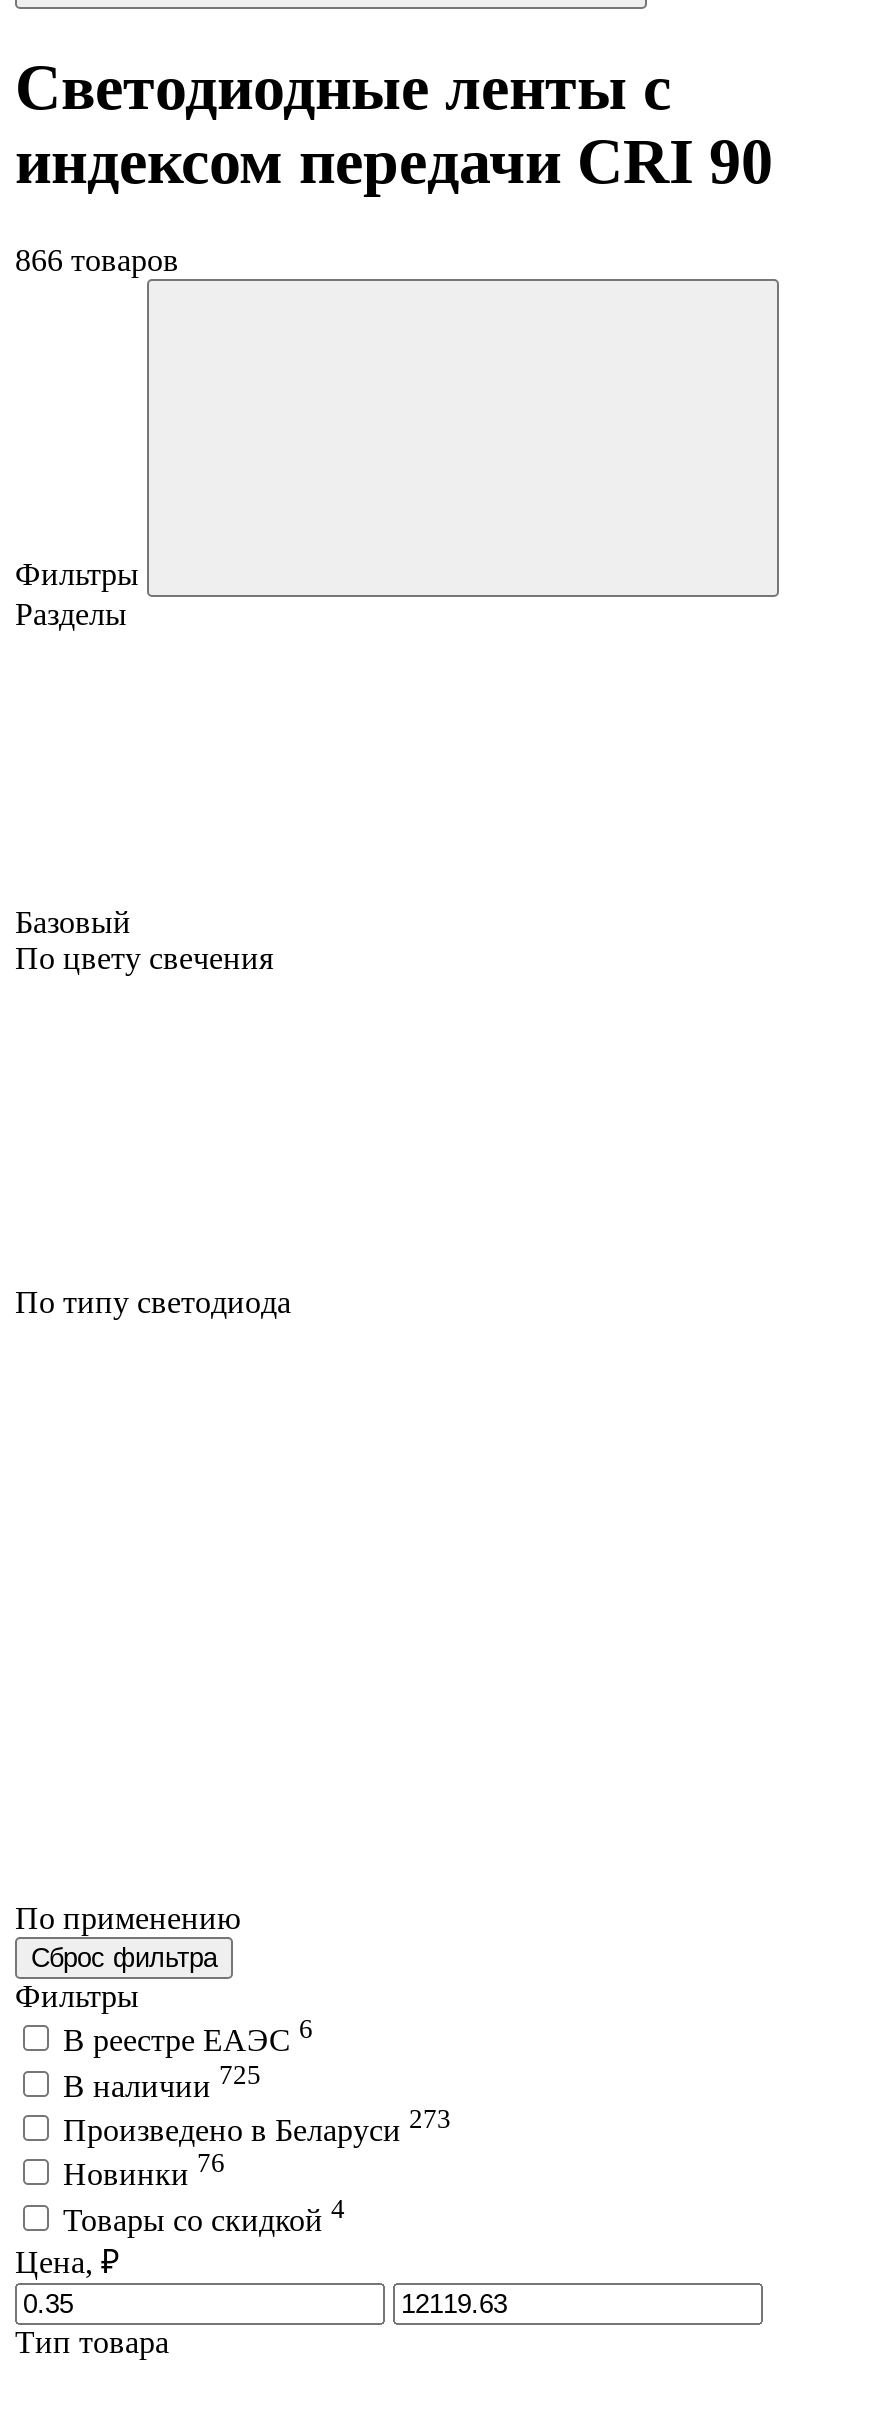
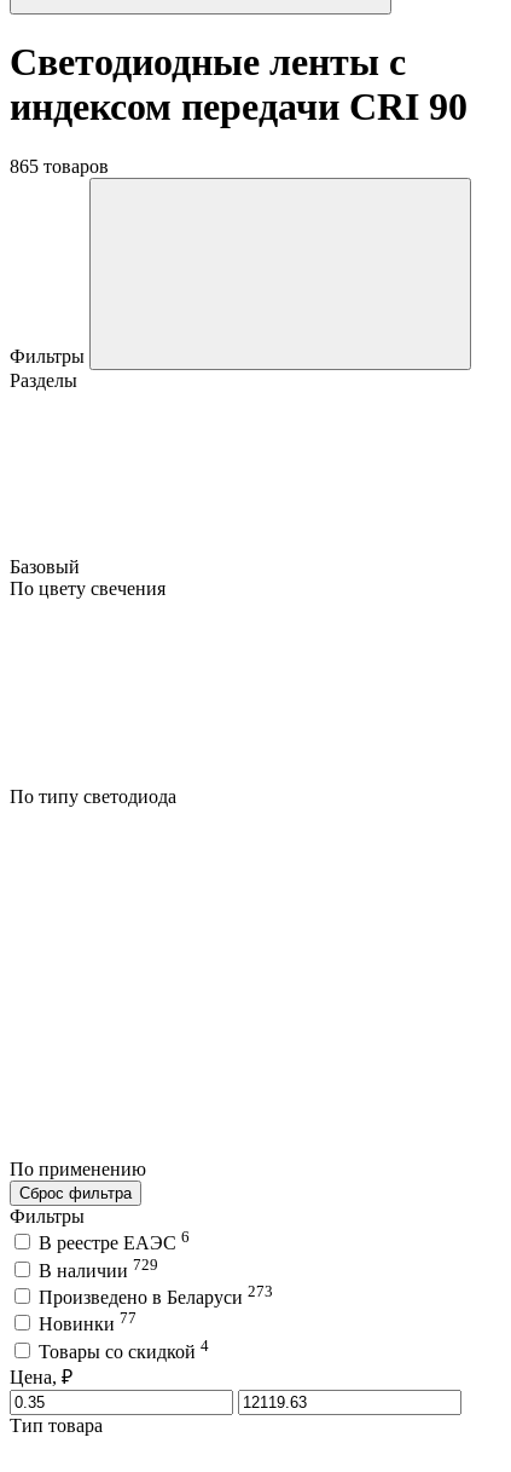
- 866 товаров
+ 865 товаров

- В наличии 725
+ В наличии 729

- Новинки76
+ Новинки77
